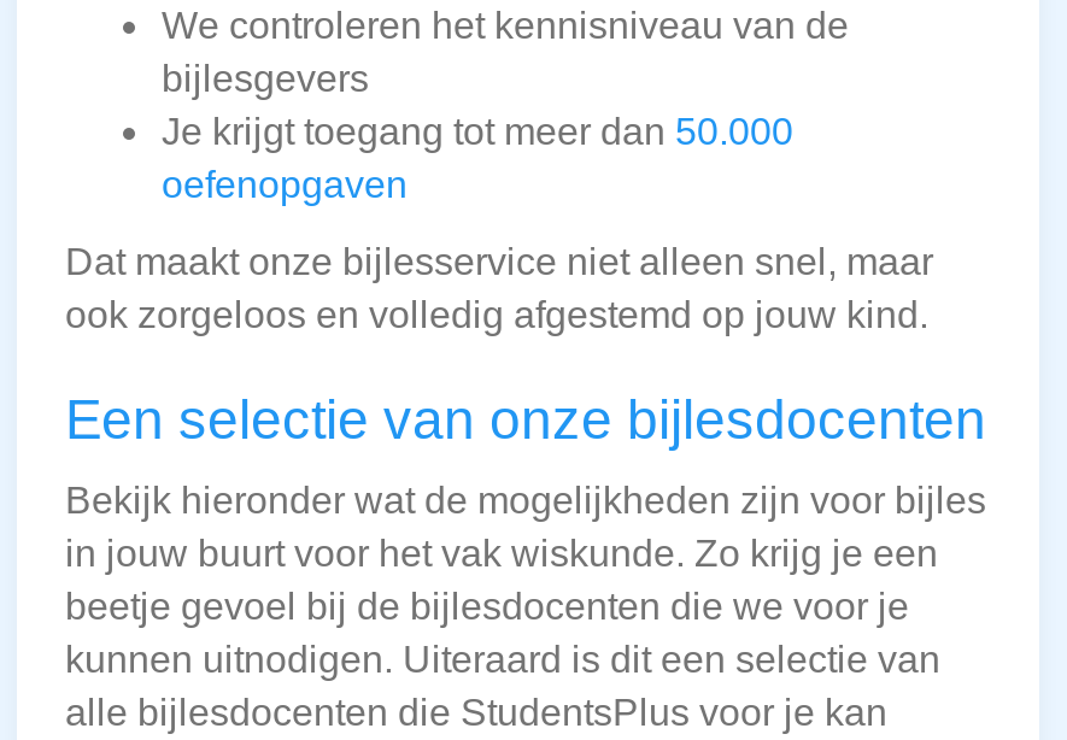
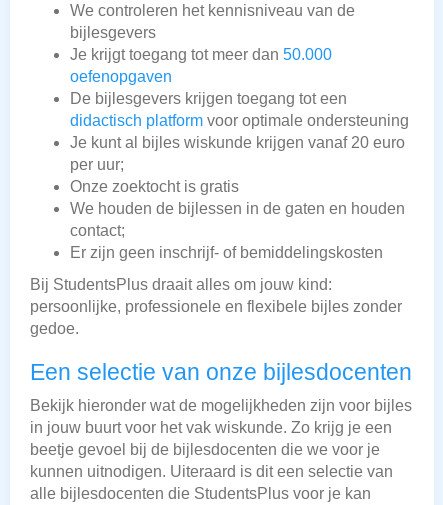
- Dat maakt onze bijlesservice niet alleen snel, maar
- ook zorgeloos en volledig afgestemd op jouw kind.
+ De bijlesgevers krijgen toegang tot een
+ didactisch platform voor optimale ondersteuning
+ Je kunt al bijles wiskunde krijgen vanaf 20 euro
+ per uur;
+ Onze zoektocht is gratis
+ We houden de bijlessen in de gaten en houden
+ contact;
+ Er zijn geen inschrijf- of bemiddelingskosten
+ Bij StudentsPlus draait alles om jouw kind:
+ persoonlijke, professionele en flexibele bijles zonder
+ gedoe.
